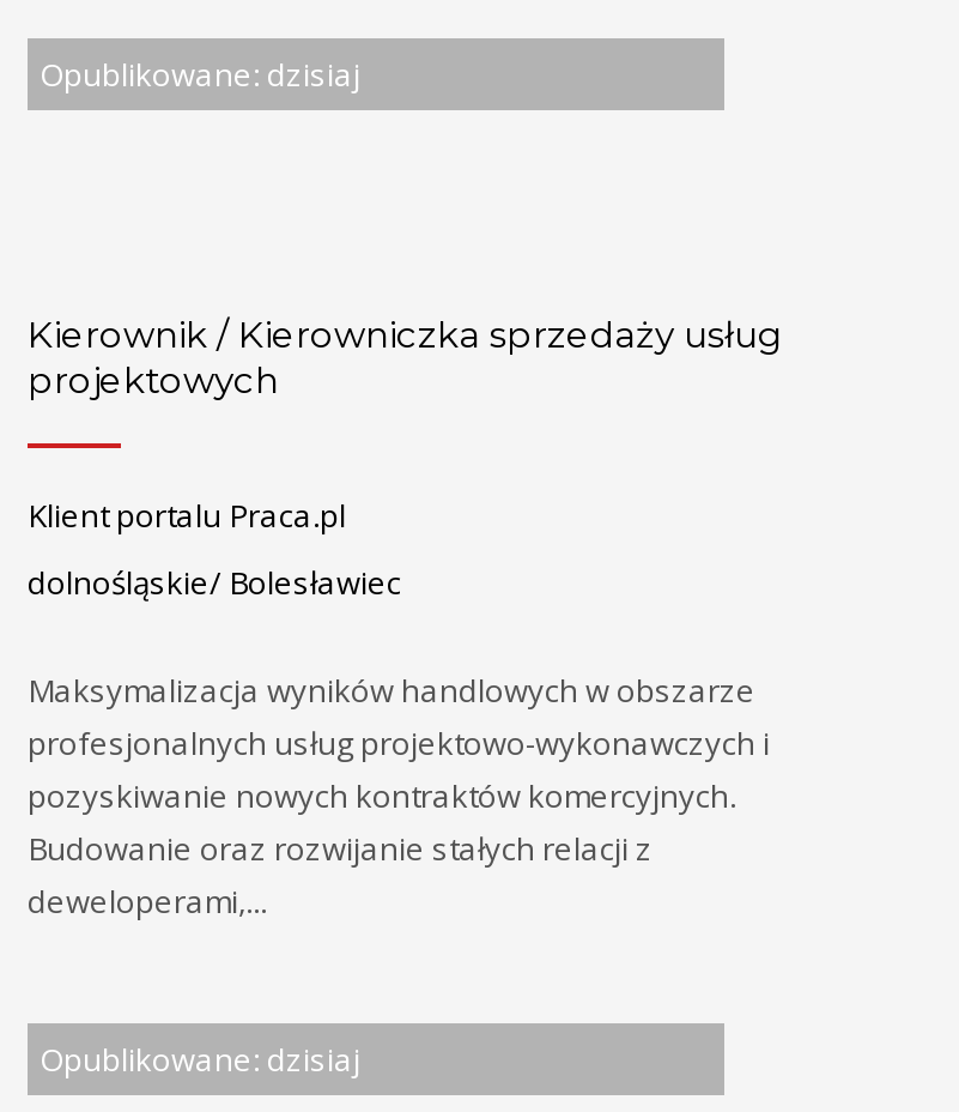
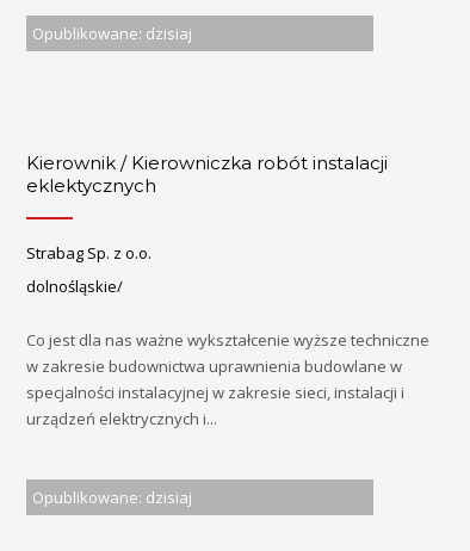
- Kierownik / Kierowniczka sprzedaży usług
- projektowych
+ Kierownik / Kierowniczka robót instalacji
+ eklektycznych

- Klient portalu Praca.pl
+ Strabag Sp. z o.o.

- dolnośląskie/ Bolesławiec
+ dolnośląskie/

- Maksymalizacja wyników handlowych w obszarze
- profesjonalnych usług projektowo-wykonawczych i
- pozyskiwanie nowych kontraktów komercyjnych.
- Budowanie oraz rozwijanie stałych relacji z
- deweloperami,...
+ Co jest dla nas ważne wykształcenie wyższe techniczne
+ w zakresie budownictwa uprawnienia budowlane w
+ specjalności instalacyjnej w zakresie sieci, instalacji i
+ urządzeń elektrycznych i...
